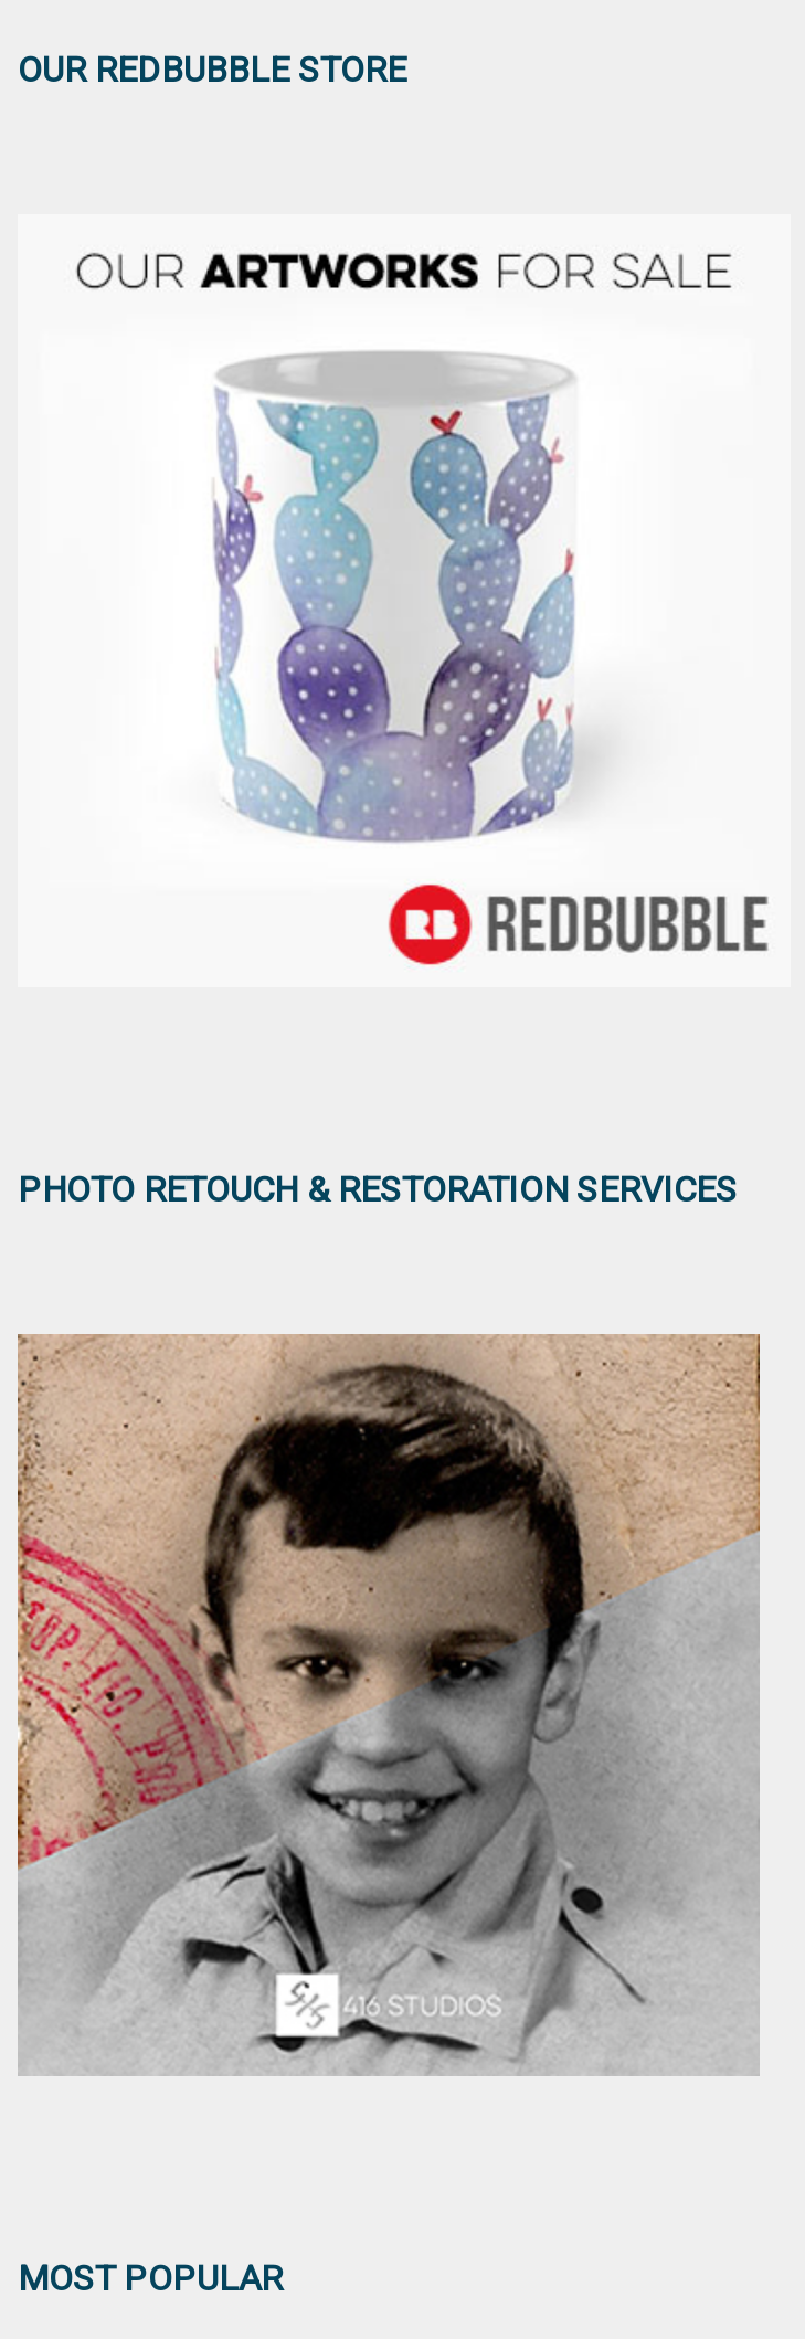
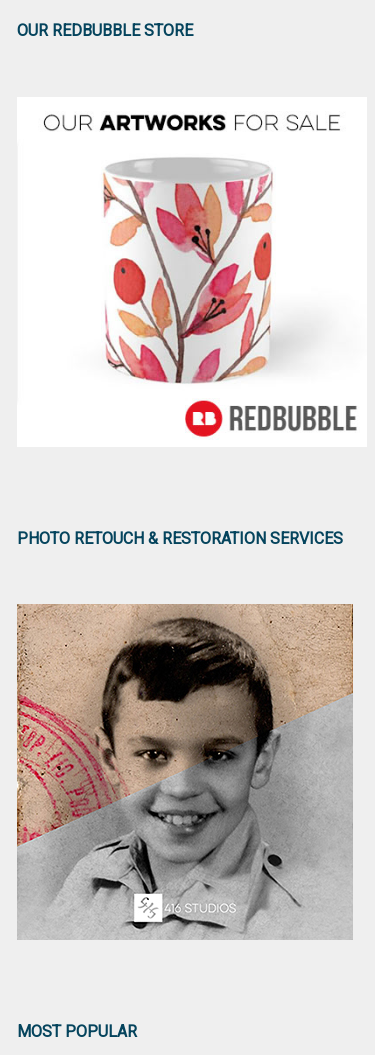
- [image]
+ [image]
